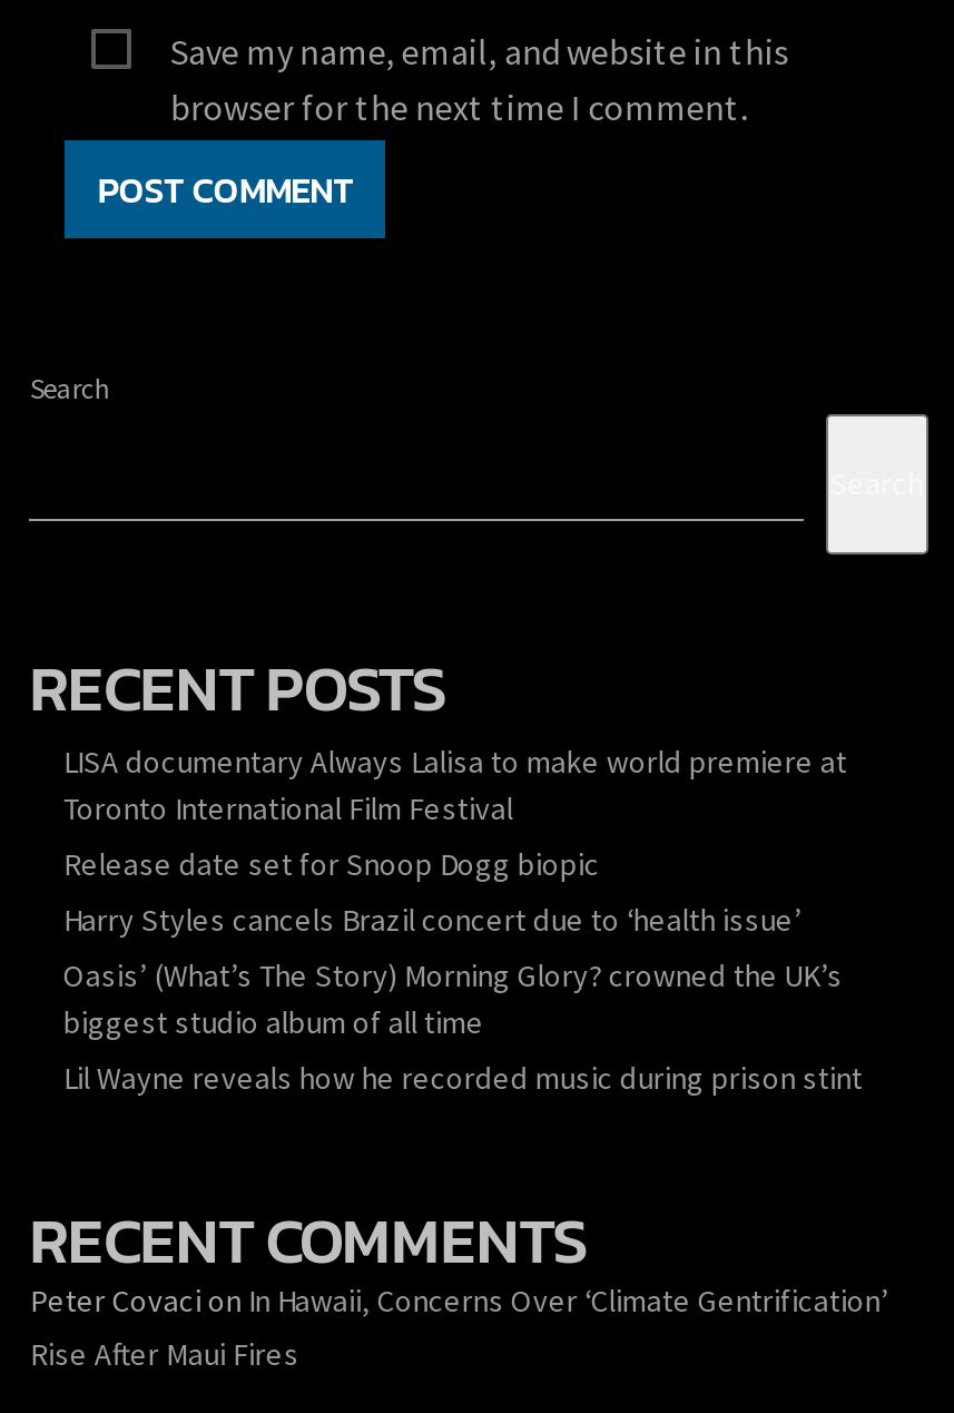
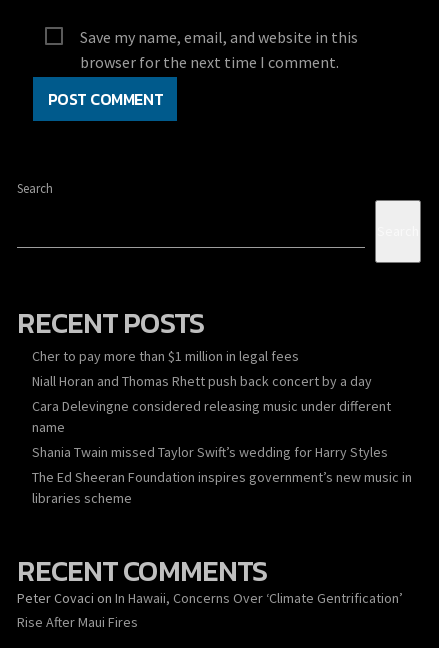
- LISA documentary Always Lalisa to make world premiere at
- Toronto International Film Festival
- Release date set for Snoop Dogg biopic
- Harry Styles cancels Brazil concert due to ‘health issue’
- Oasis’ (What’s The Story) Morning Glory? crowned the UK’s
- biggest studio album of all time
- Lil Wayne reveals how he recorded music during prison stint
+ Cher to pay more than $1 million in legal fees
+ Niall Horan and Thomas Rhett push back concert by a day
+ Cara Delevingne considered releasing music under different
+ name
+ Shania Twain missed Taylor Swift’s wedding for Harry Styles
+ The Ed Sheeran Foundation inspires government’s new music in
+ libraries scheme
